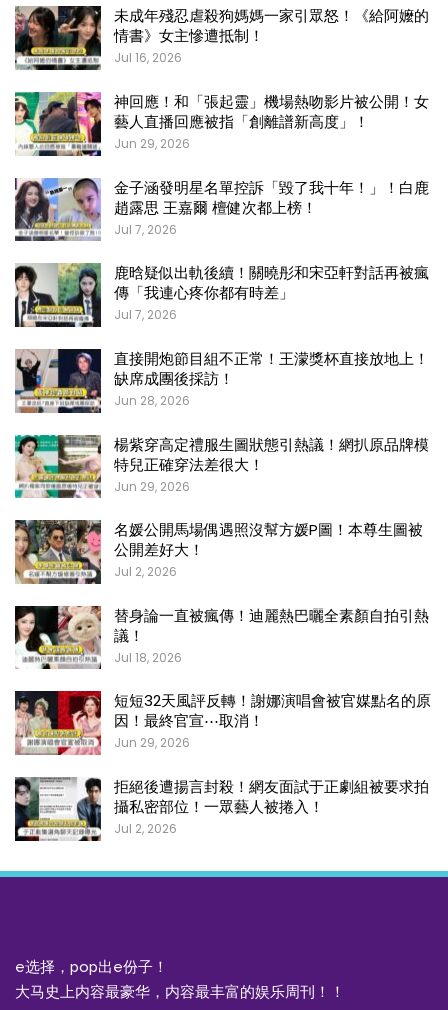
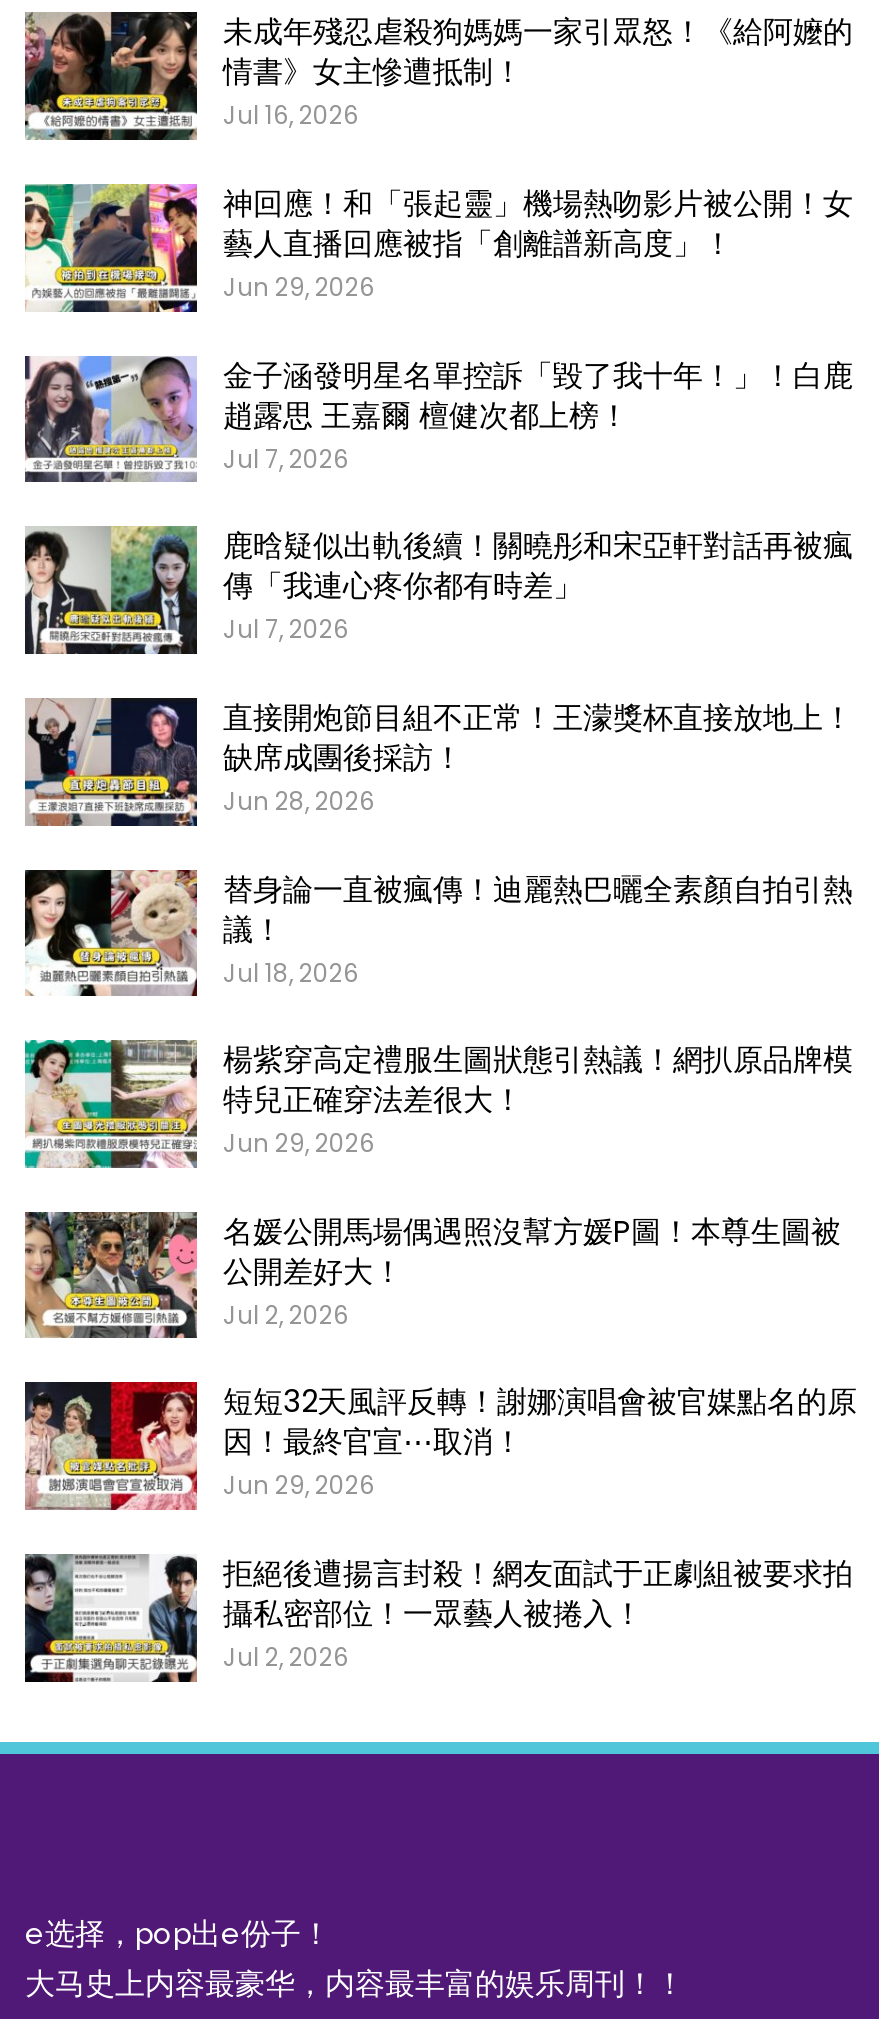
moved down: [image] | 楊紫穿高定禮服生圖狀態引熱議！網扒原品牌模 | 特兒正確穿法差很大！ | Jun 29, 2026 | 名媛公開馬場偶遇照沒幫方媛P圖！本尊生圖被 | 公開差好大！ | Jul 2, 2026

moved up: [image] | 替身論一直被瘋傳！迪麗熱巴曬全素顏自拍引熱 | 議！ | Jul 18, 2026
